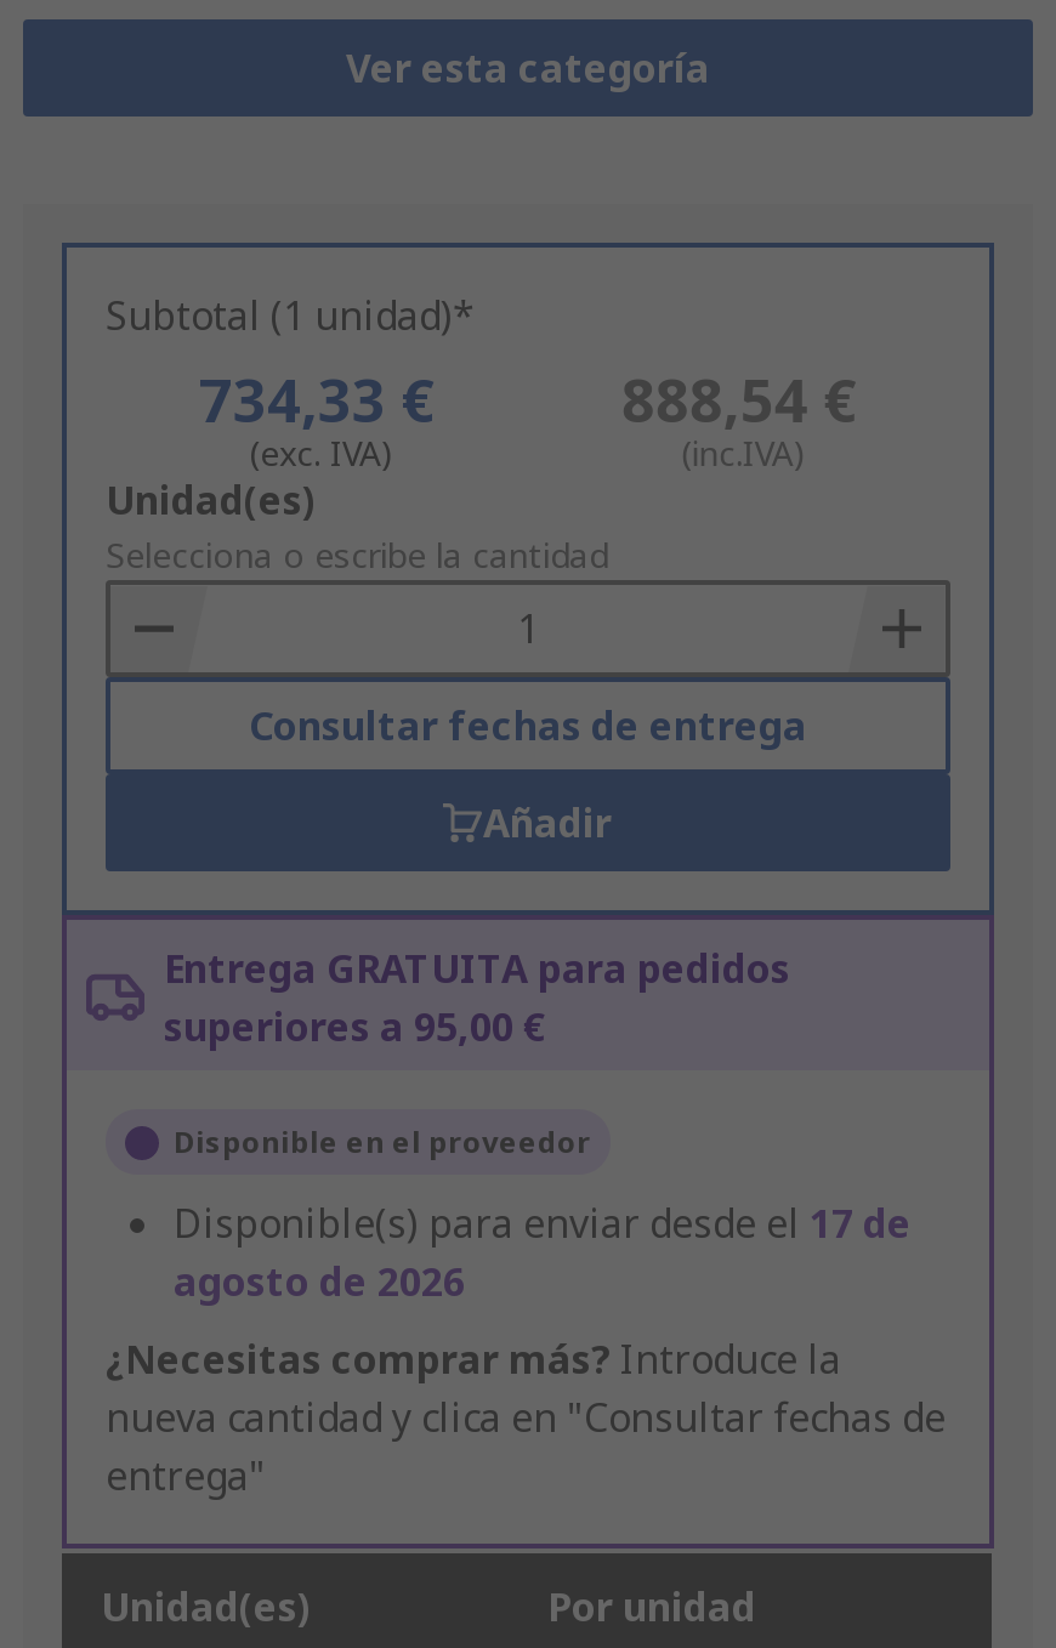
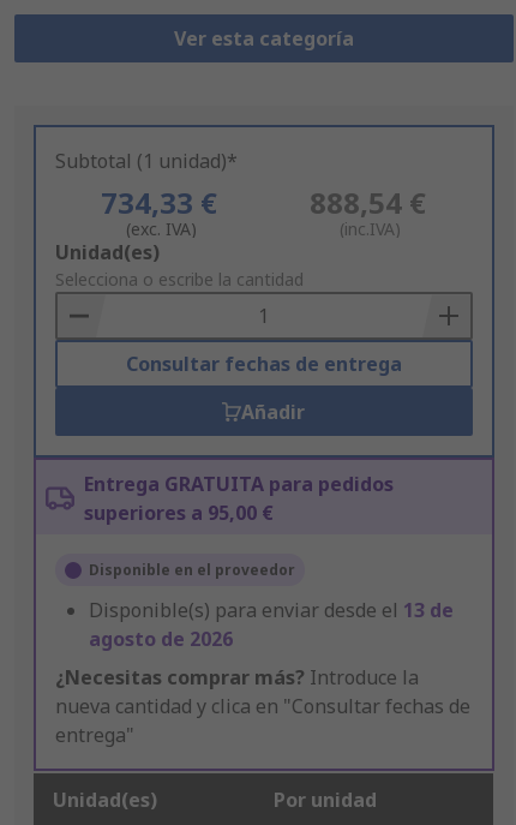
- Disponible(s) para enviar desde el 17 de
+ Disponible(s) para enviar desde el 13 de
